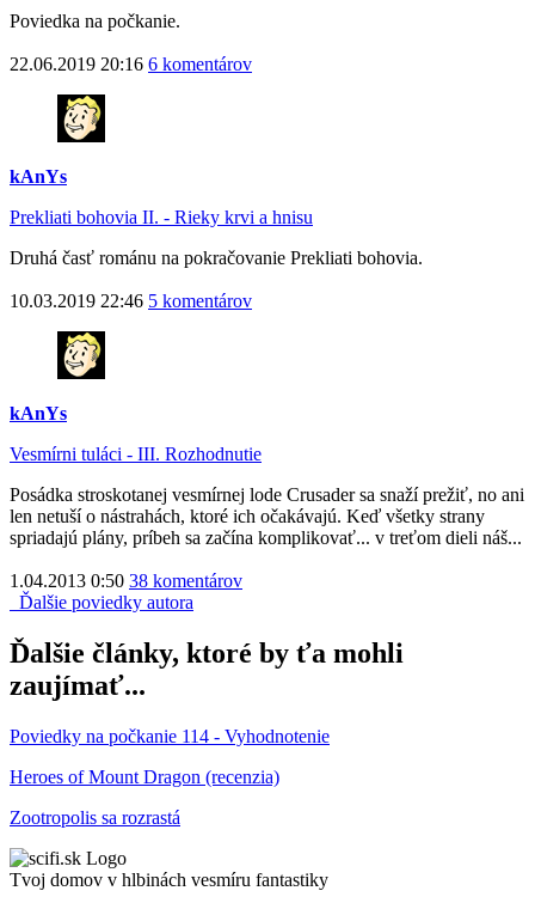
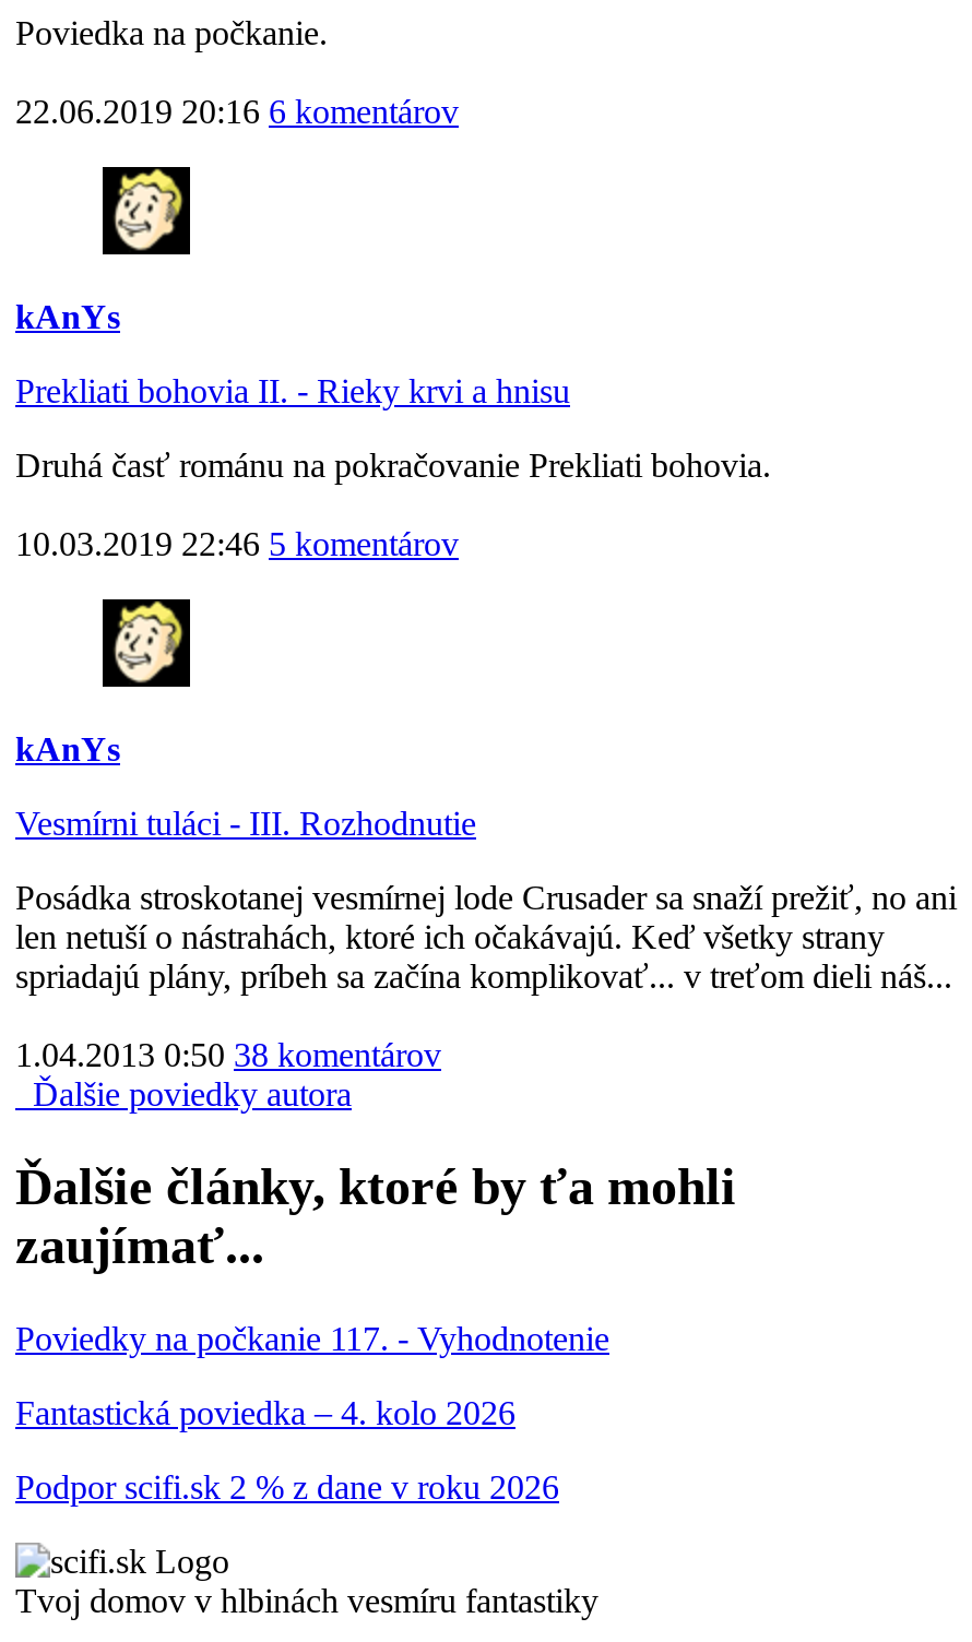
- Poviedky na počkanie 114 - Vyhodnotenie
+ Poviedky na počkanie 117. - Vyhodnotenie

- Heroes of Mount Dragon (recenzia)
+ Fantastická poviedka – 4. kolo 2026

- Zootropolis sa rozrastá
+ Podpor scifi.sk 2 % z dane v roku 2026
